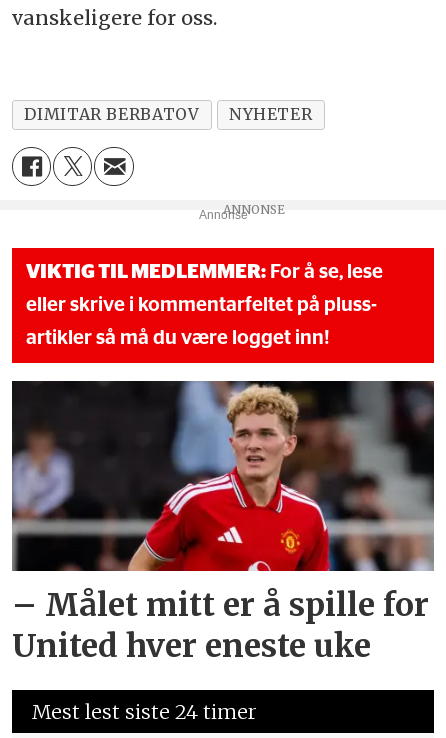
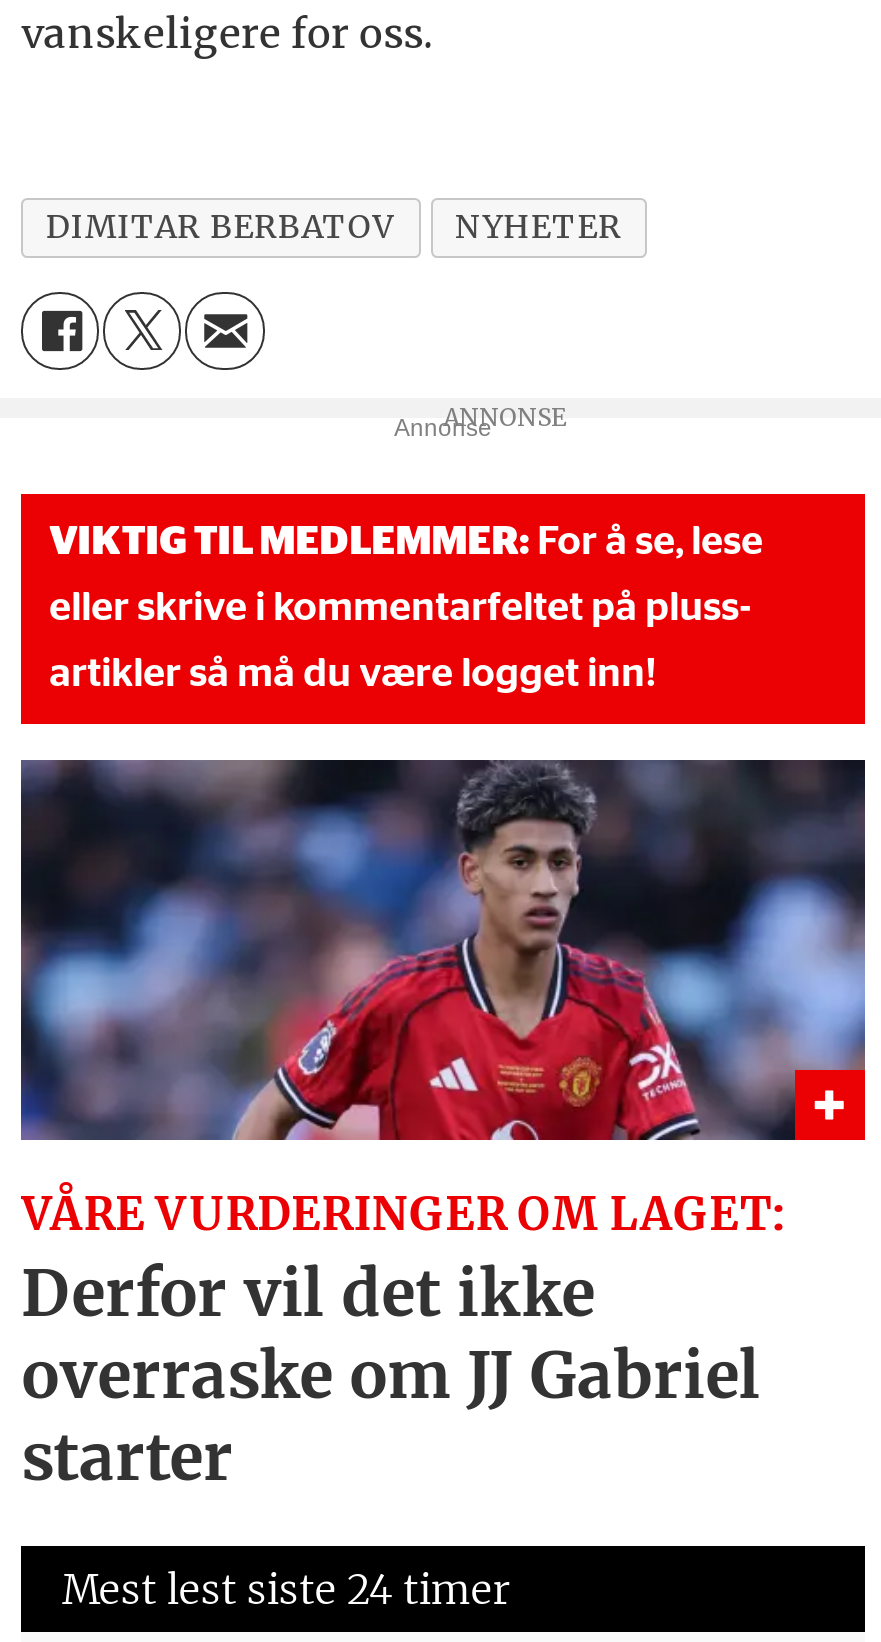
- [image]
- – Målet mitt er å spille for
- United hver eneste uke
+ [image]
+ VÅRE VURDERINGER OM LAGET:
+ Derfor vil det ikke
+ overraske om JJ Gabriel
+ starter
